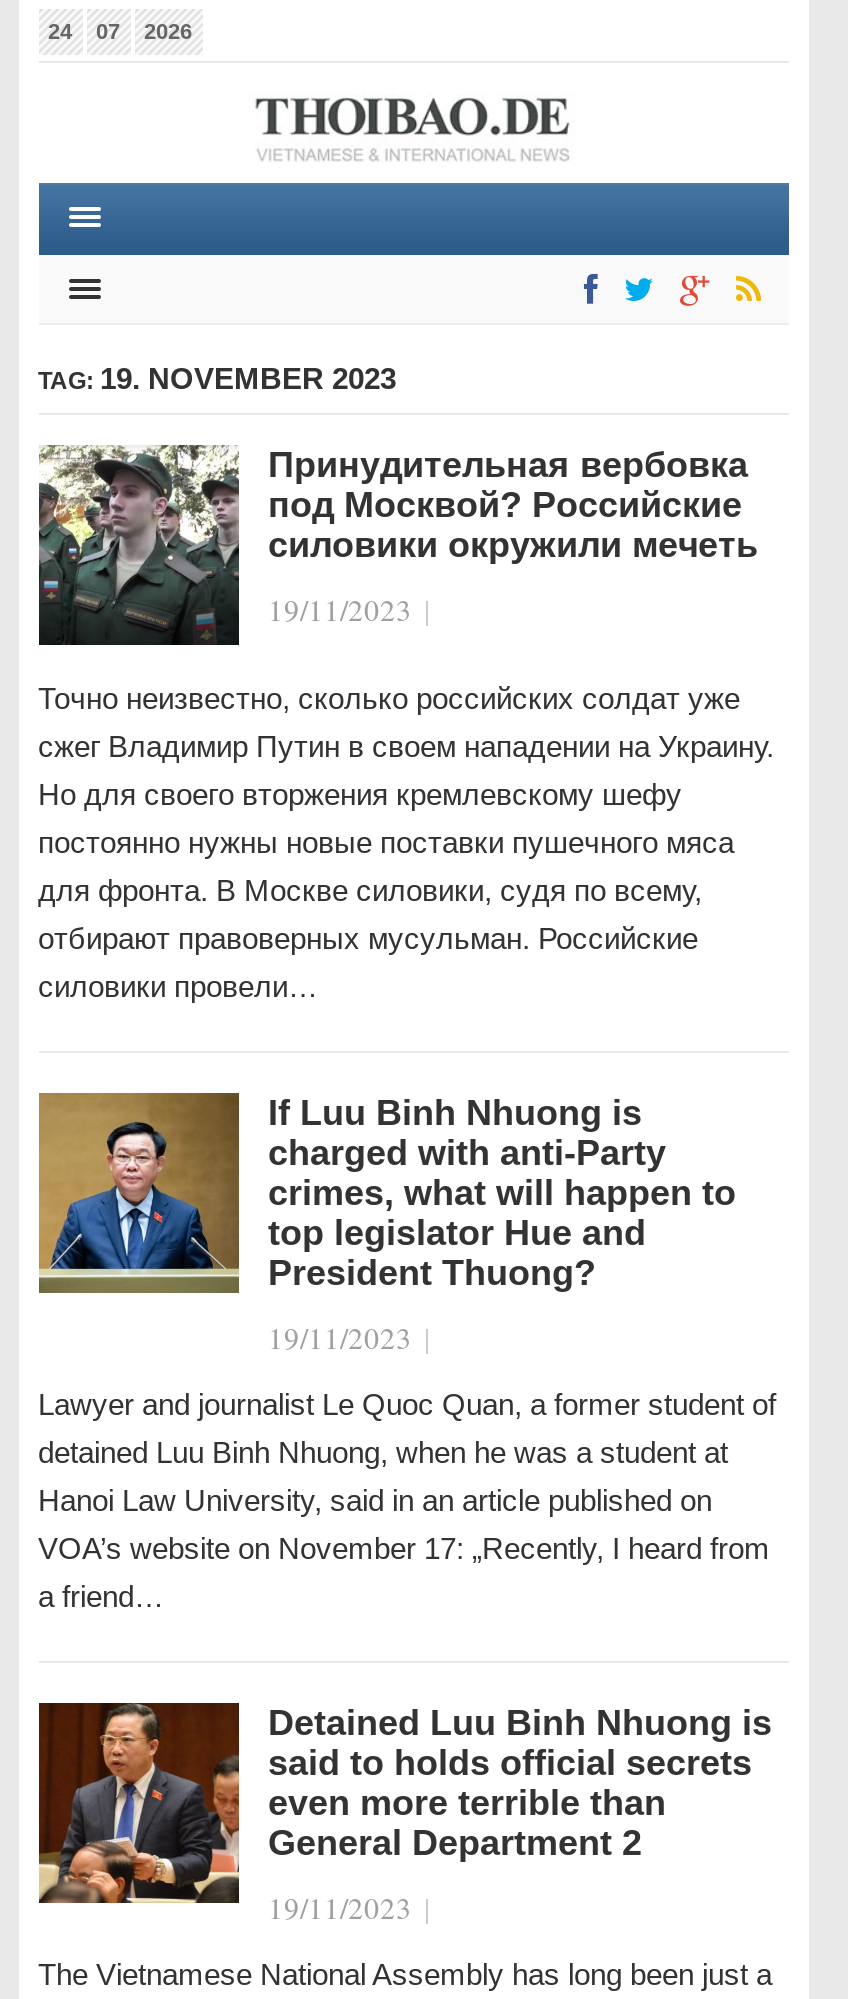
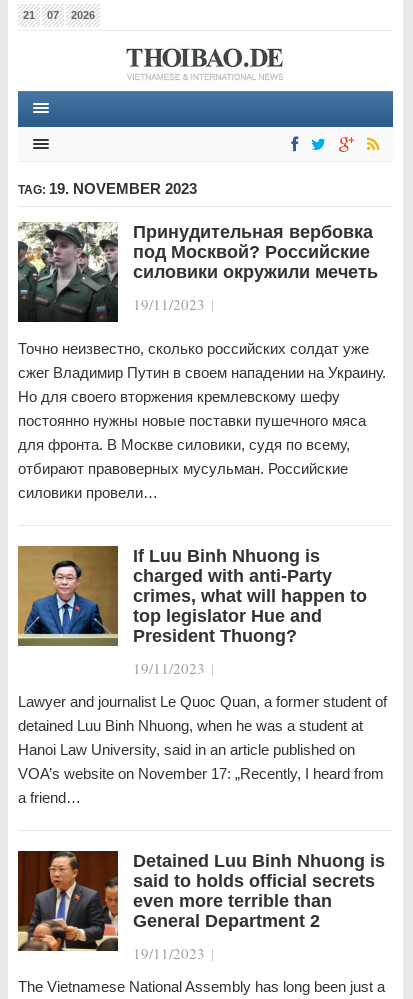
- 24 07 2026
+ 21 07 2026
